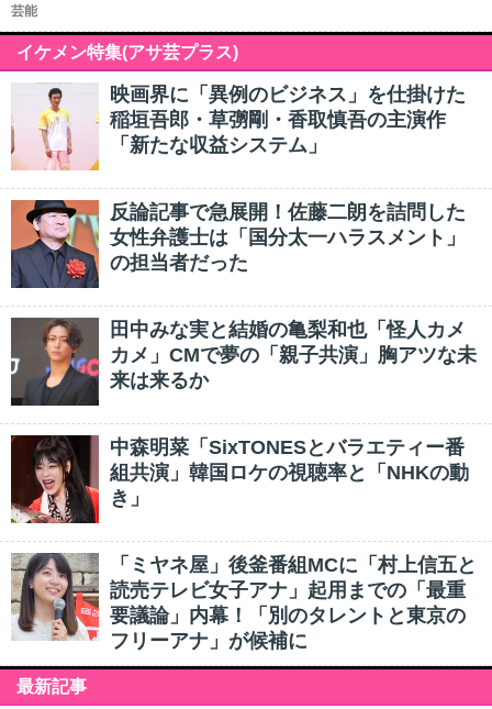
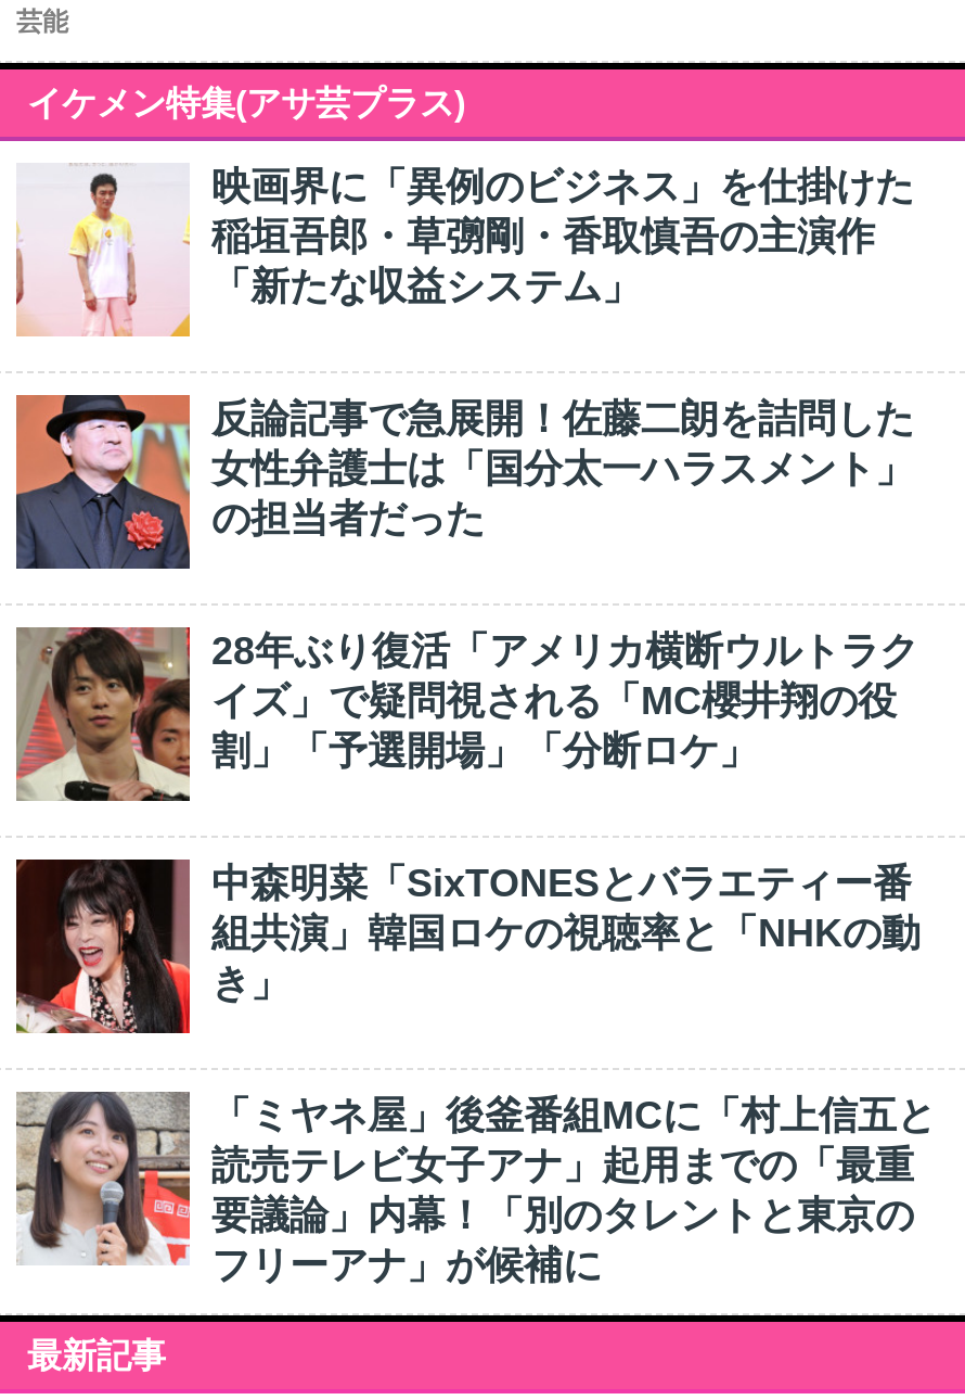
- [image]
- 田中みな実と結婚の亀梨和也「怪人カメ
- カメ」CMで夢の「親子共演」胸アツな未
- 来は来るか
+ [image]
+ 28年ぶり復活「アメリカ横断ウルトラク
+ イズ」で疑問視される「MC櫻井翔の役
+ 割」「予選開場」「分断ロケ」
